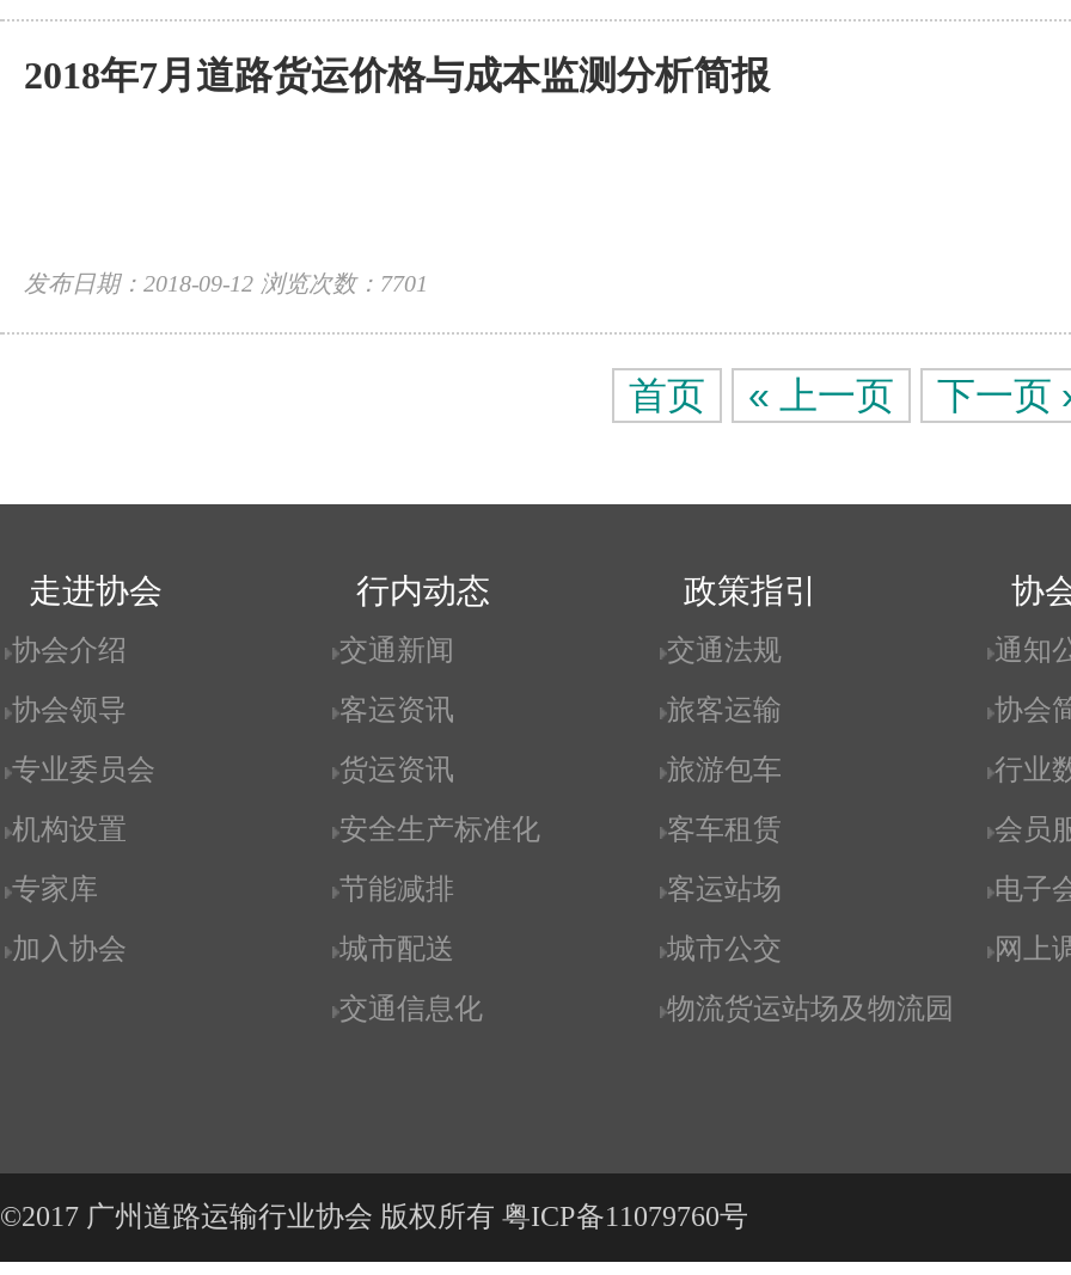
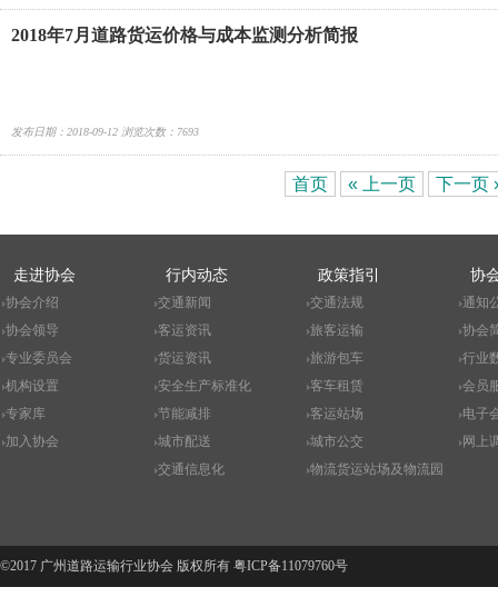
- 发布日期：2018-09-12 浏览次数：7701
+ 发布日期：2018-09-12 浏览次数：7693
